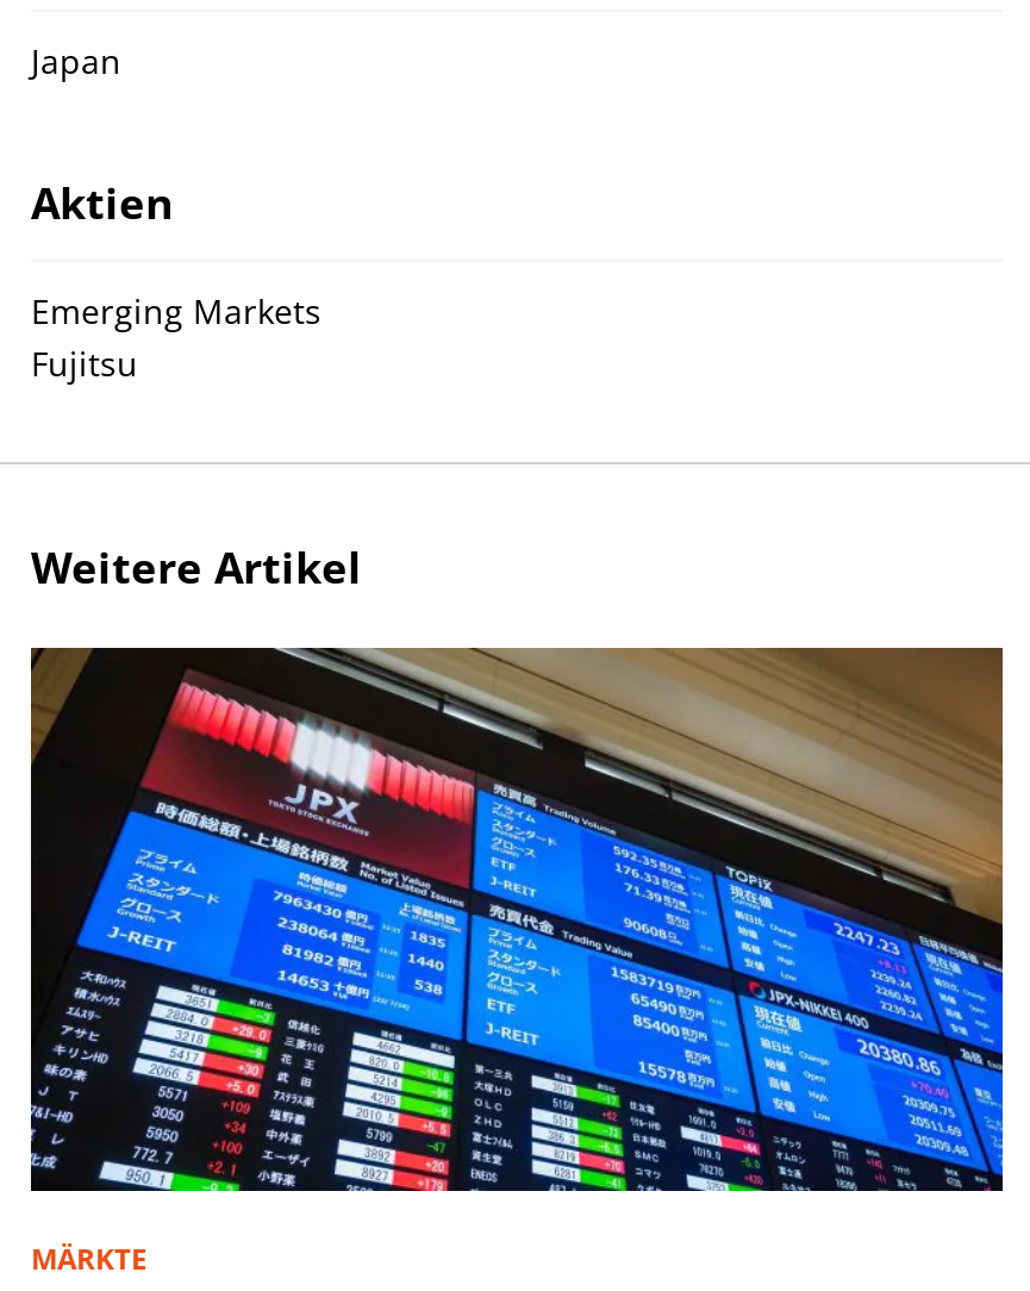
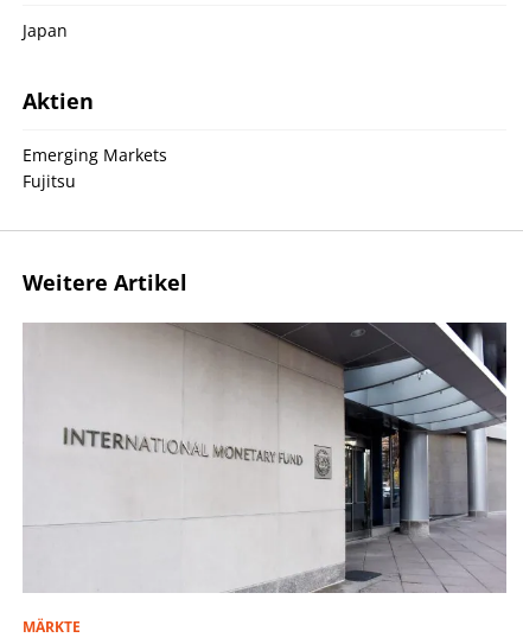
- [image]
+ [image]
